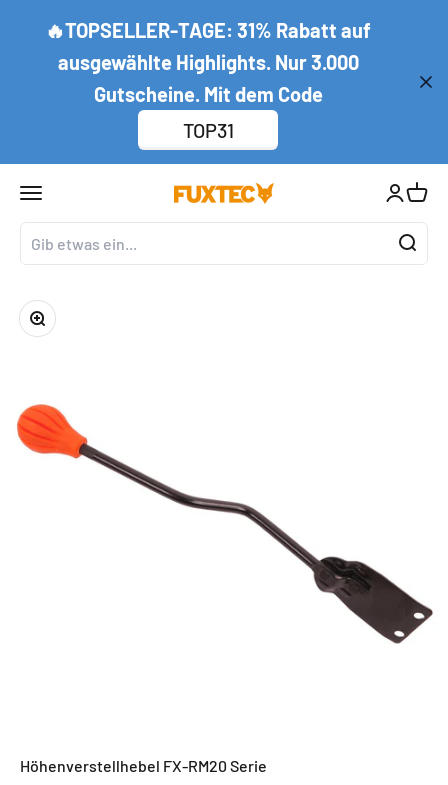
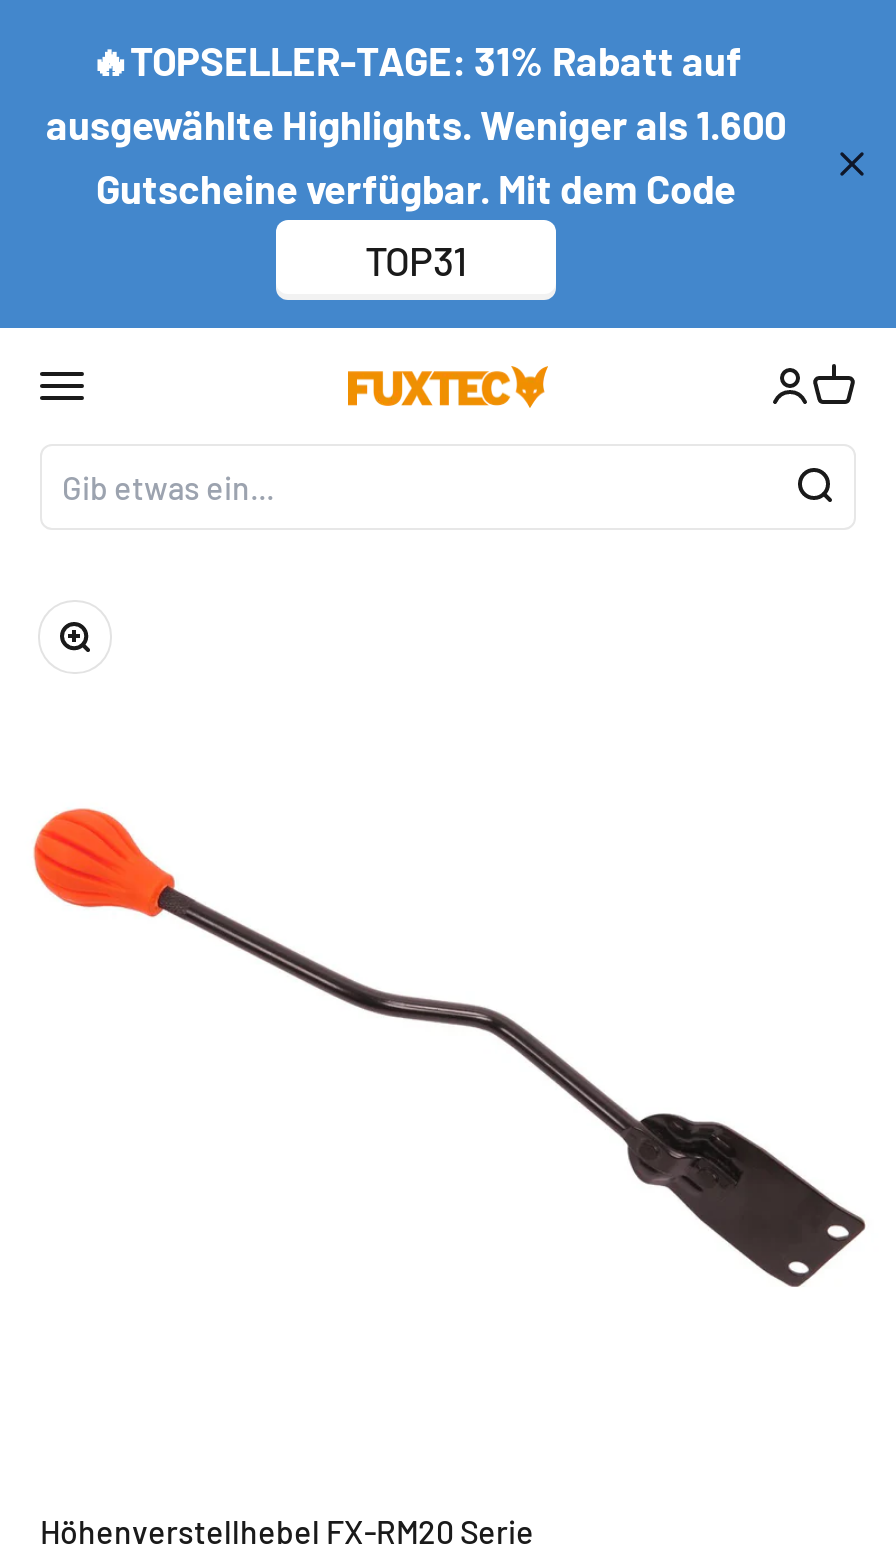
- ausgewählte Highlights. Nur 3.000
- Gutscheine. Mit dem Code
+ ausgewählte Highlights. Weniger als 1.600
+ Gutscheine verfügbar. Mit dem Code
